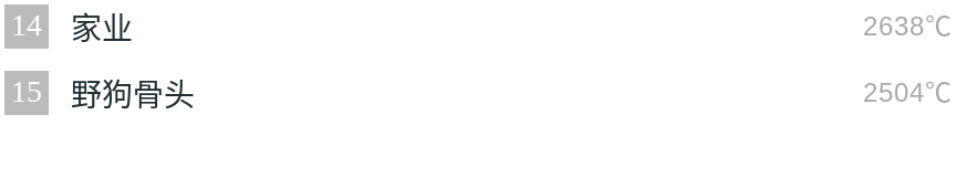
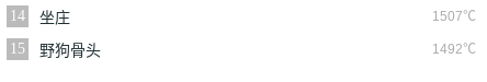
- 2638℃
- 家业
+ 1507℃
+ 坐庄

- 2504℃
+ 1492℃
